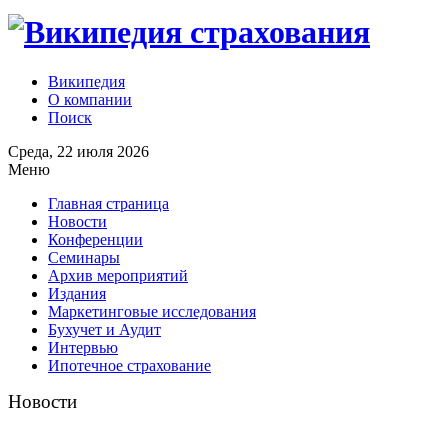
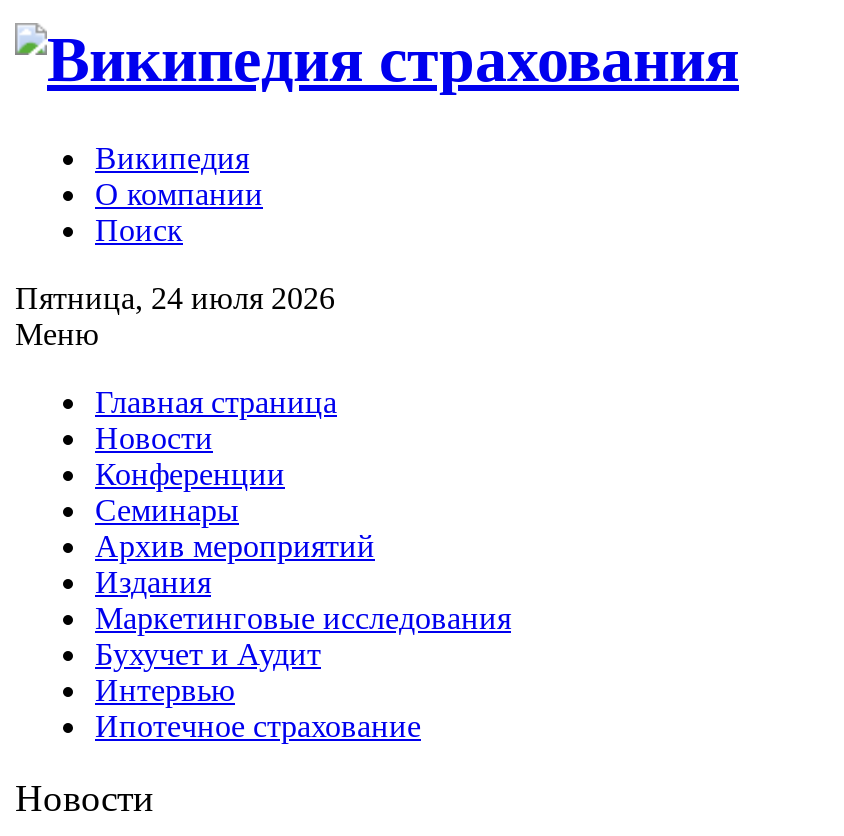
- Среда, 22 июля 2026
+ Пятница, 24 июля 2026
